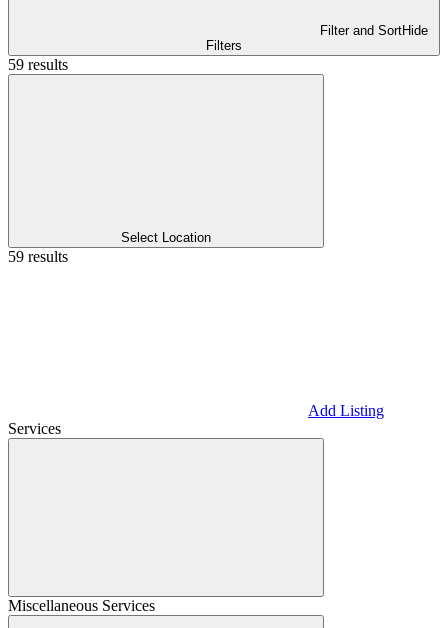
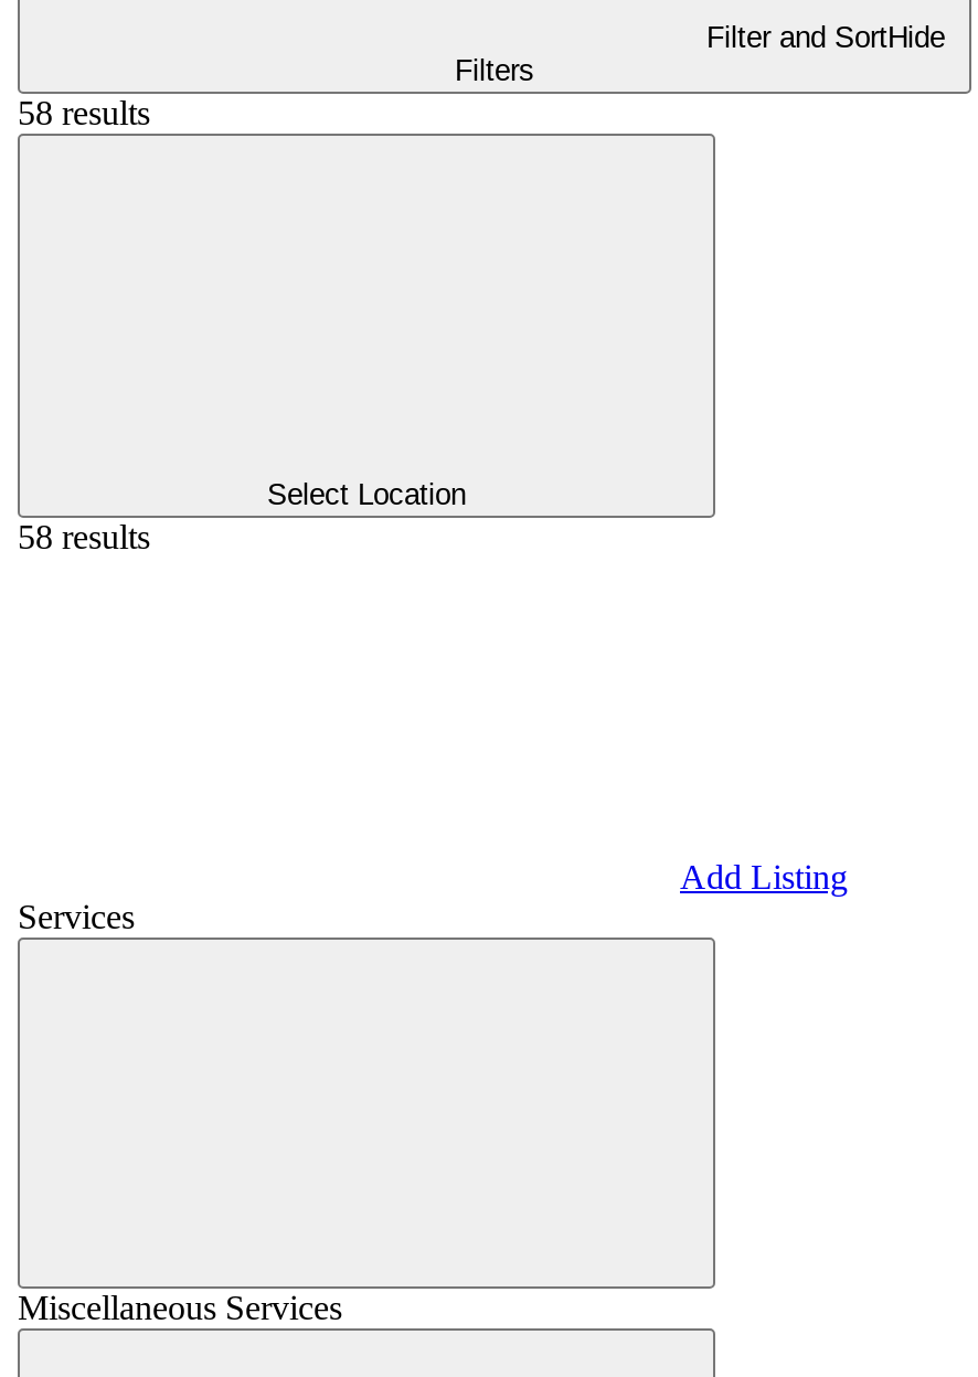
- 59 results
+ 58 results

- 59 results
+ 58 results
